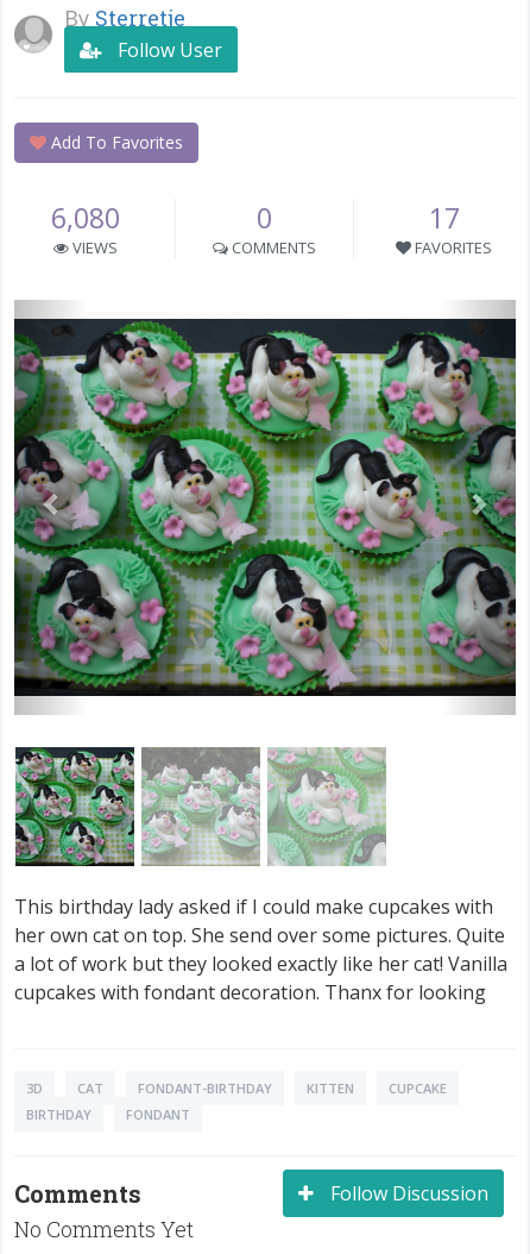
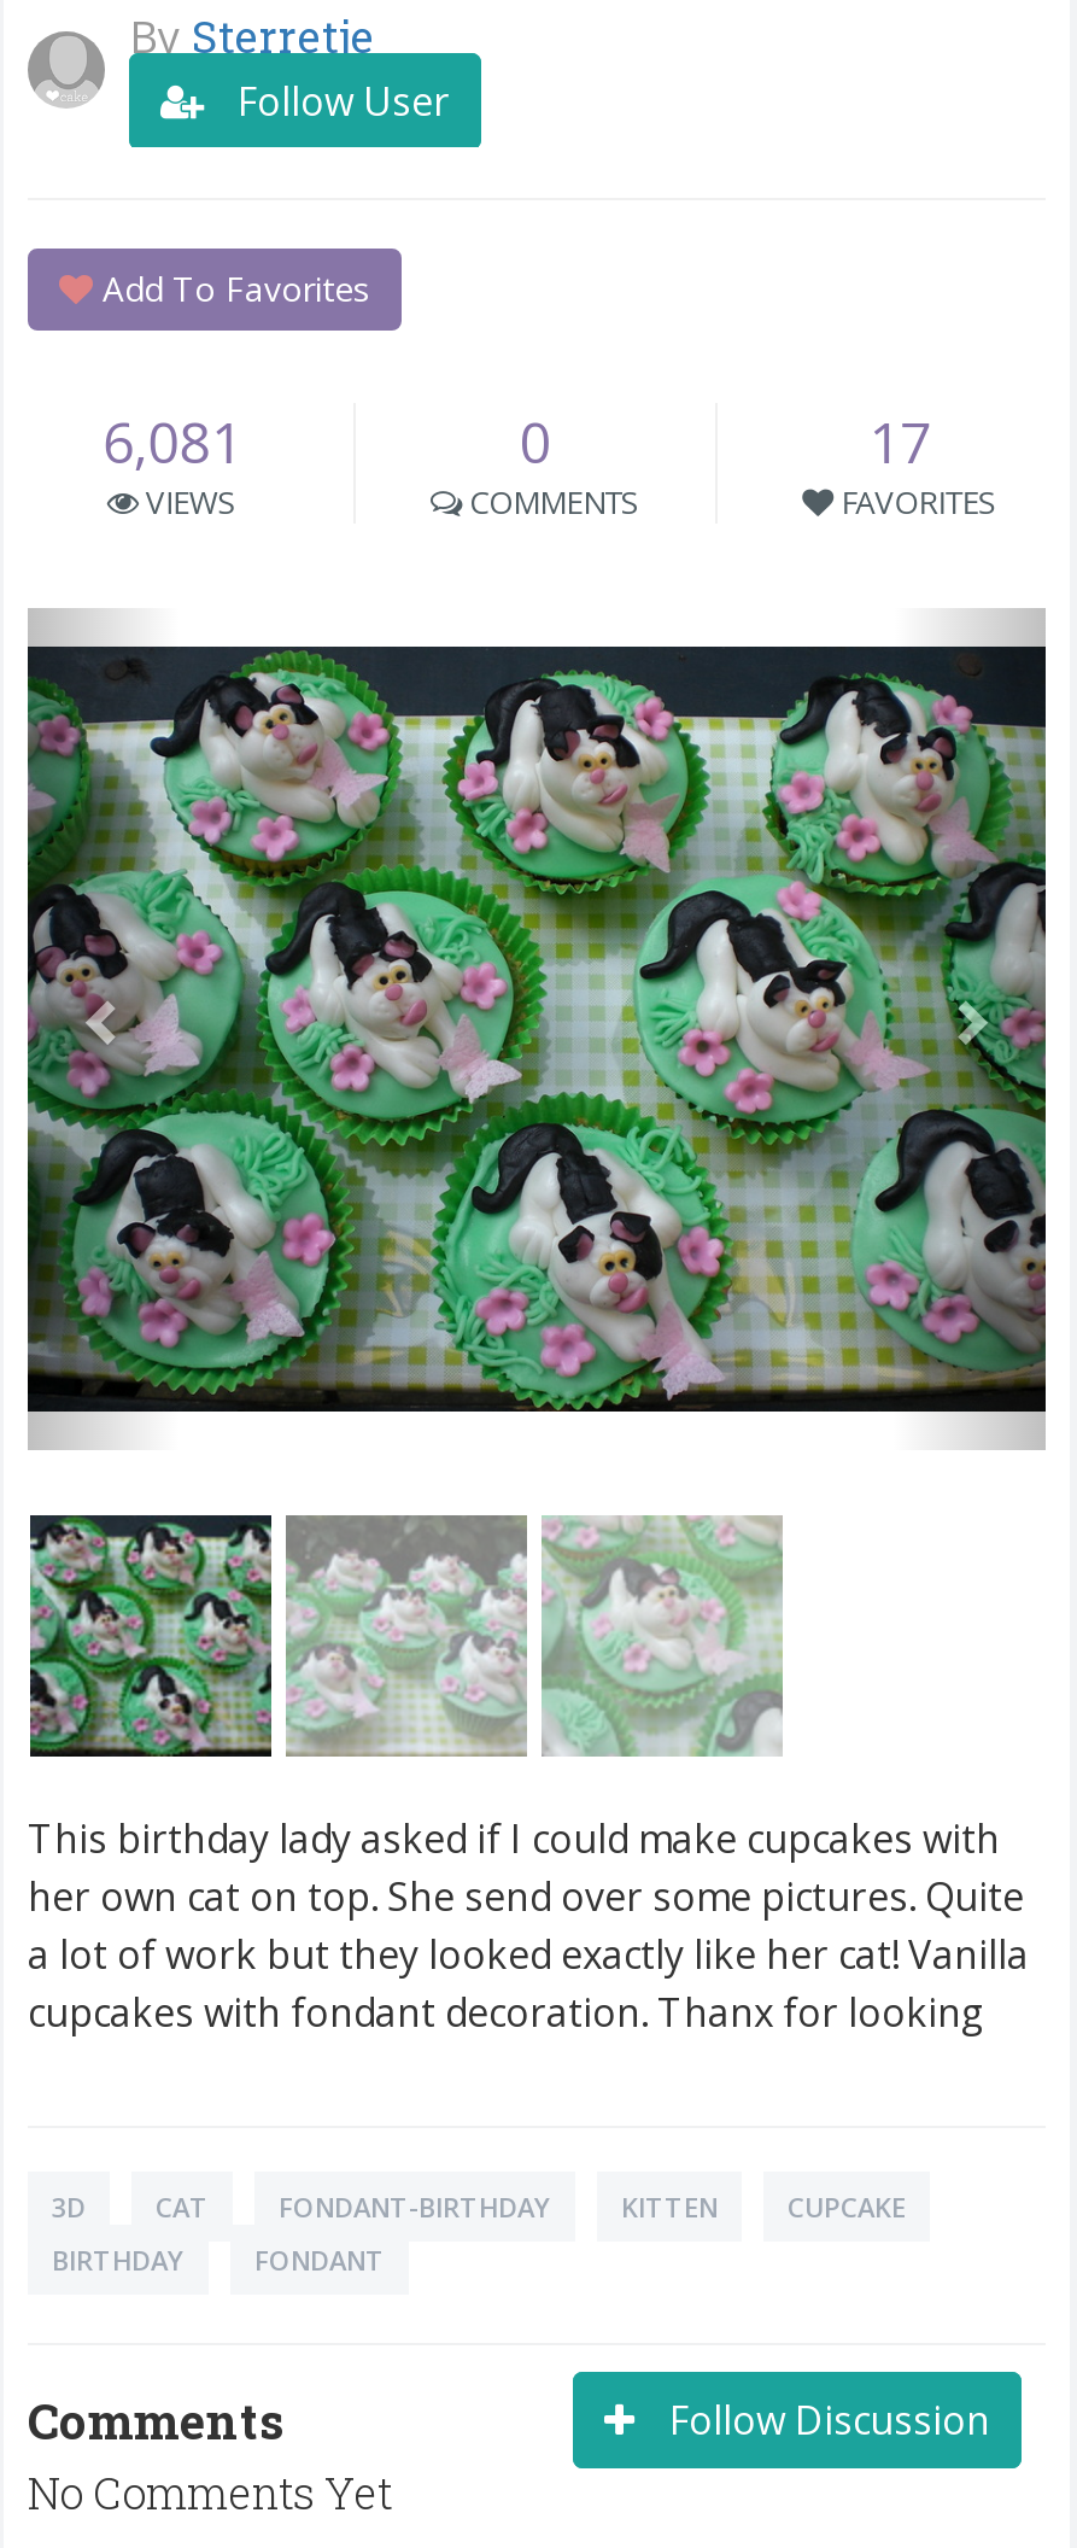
- 6,080
+ 6,081
